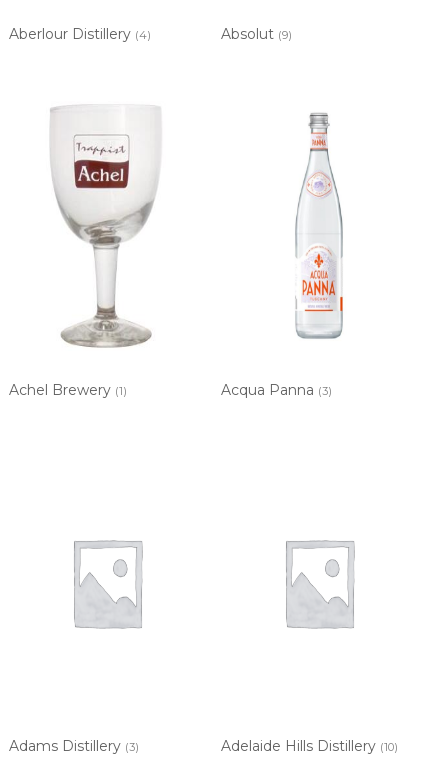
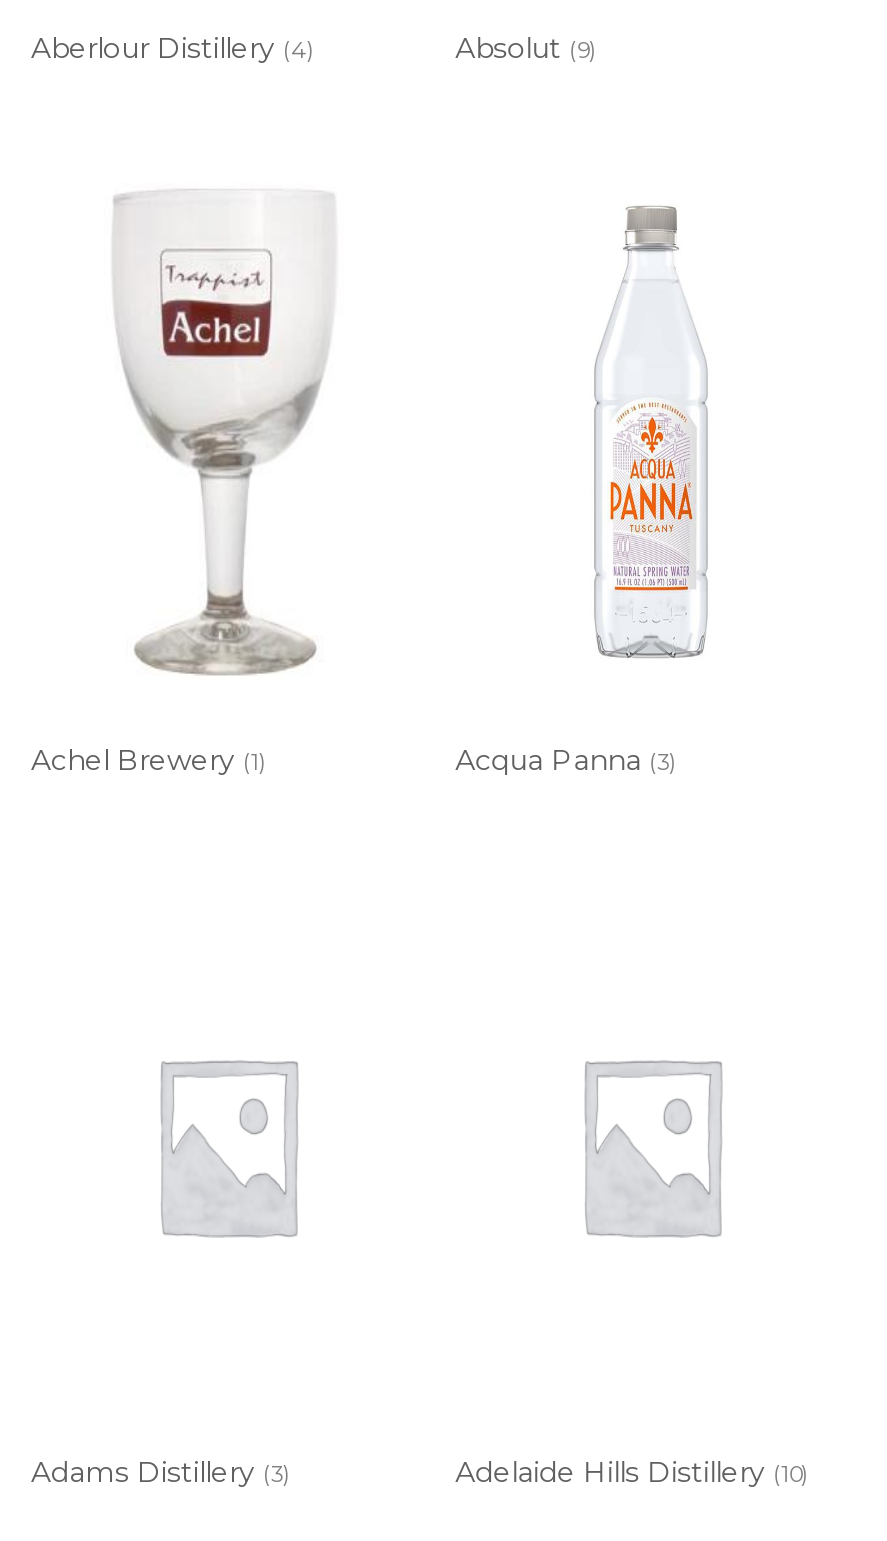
- [image]
+ [image]
